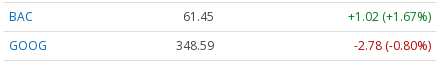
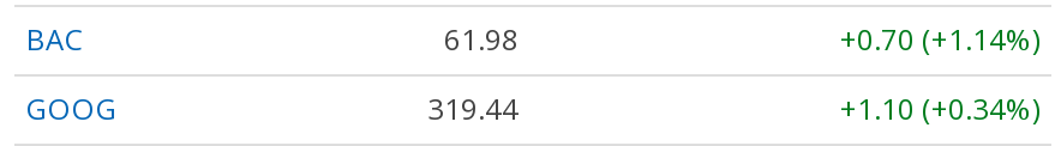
- 61.45
+ 61.98

- +1.02 (+1.67%)
+ +0.70 (+1.14%)

- 348.59
+ 319.44

- -2.78 (-0.80%)
+ +1.10 (+0.34%)
